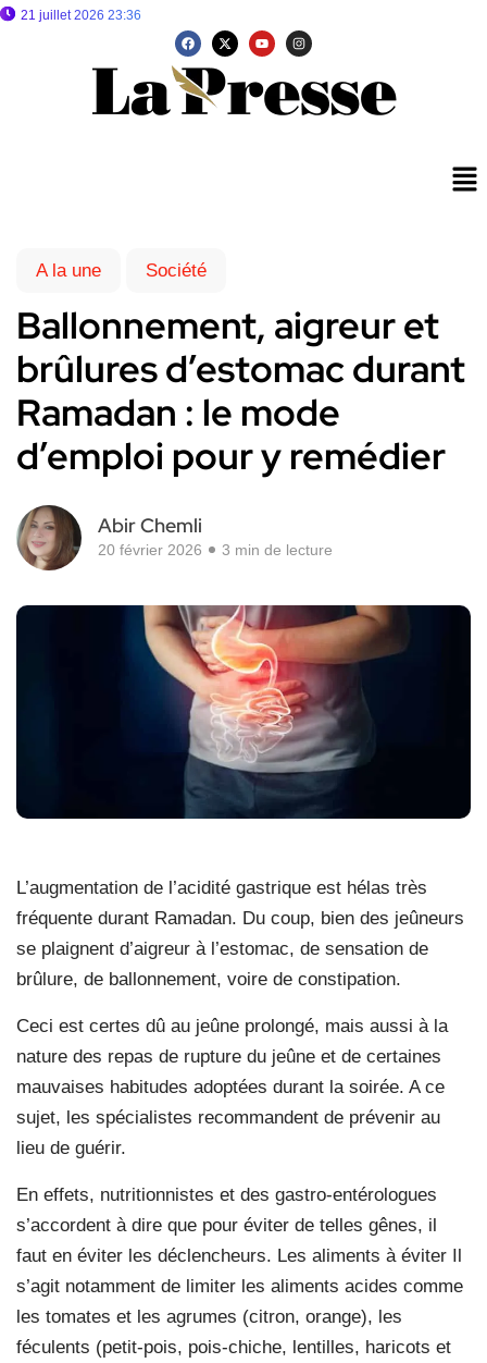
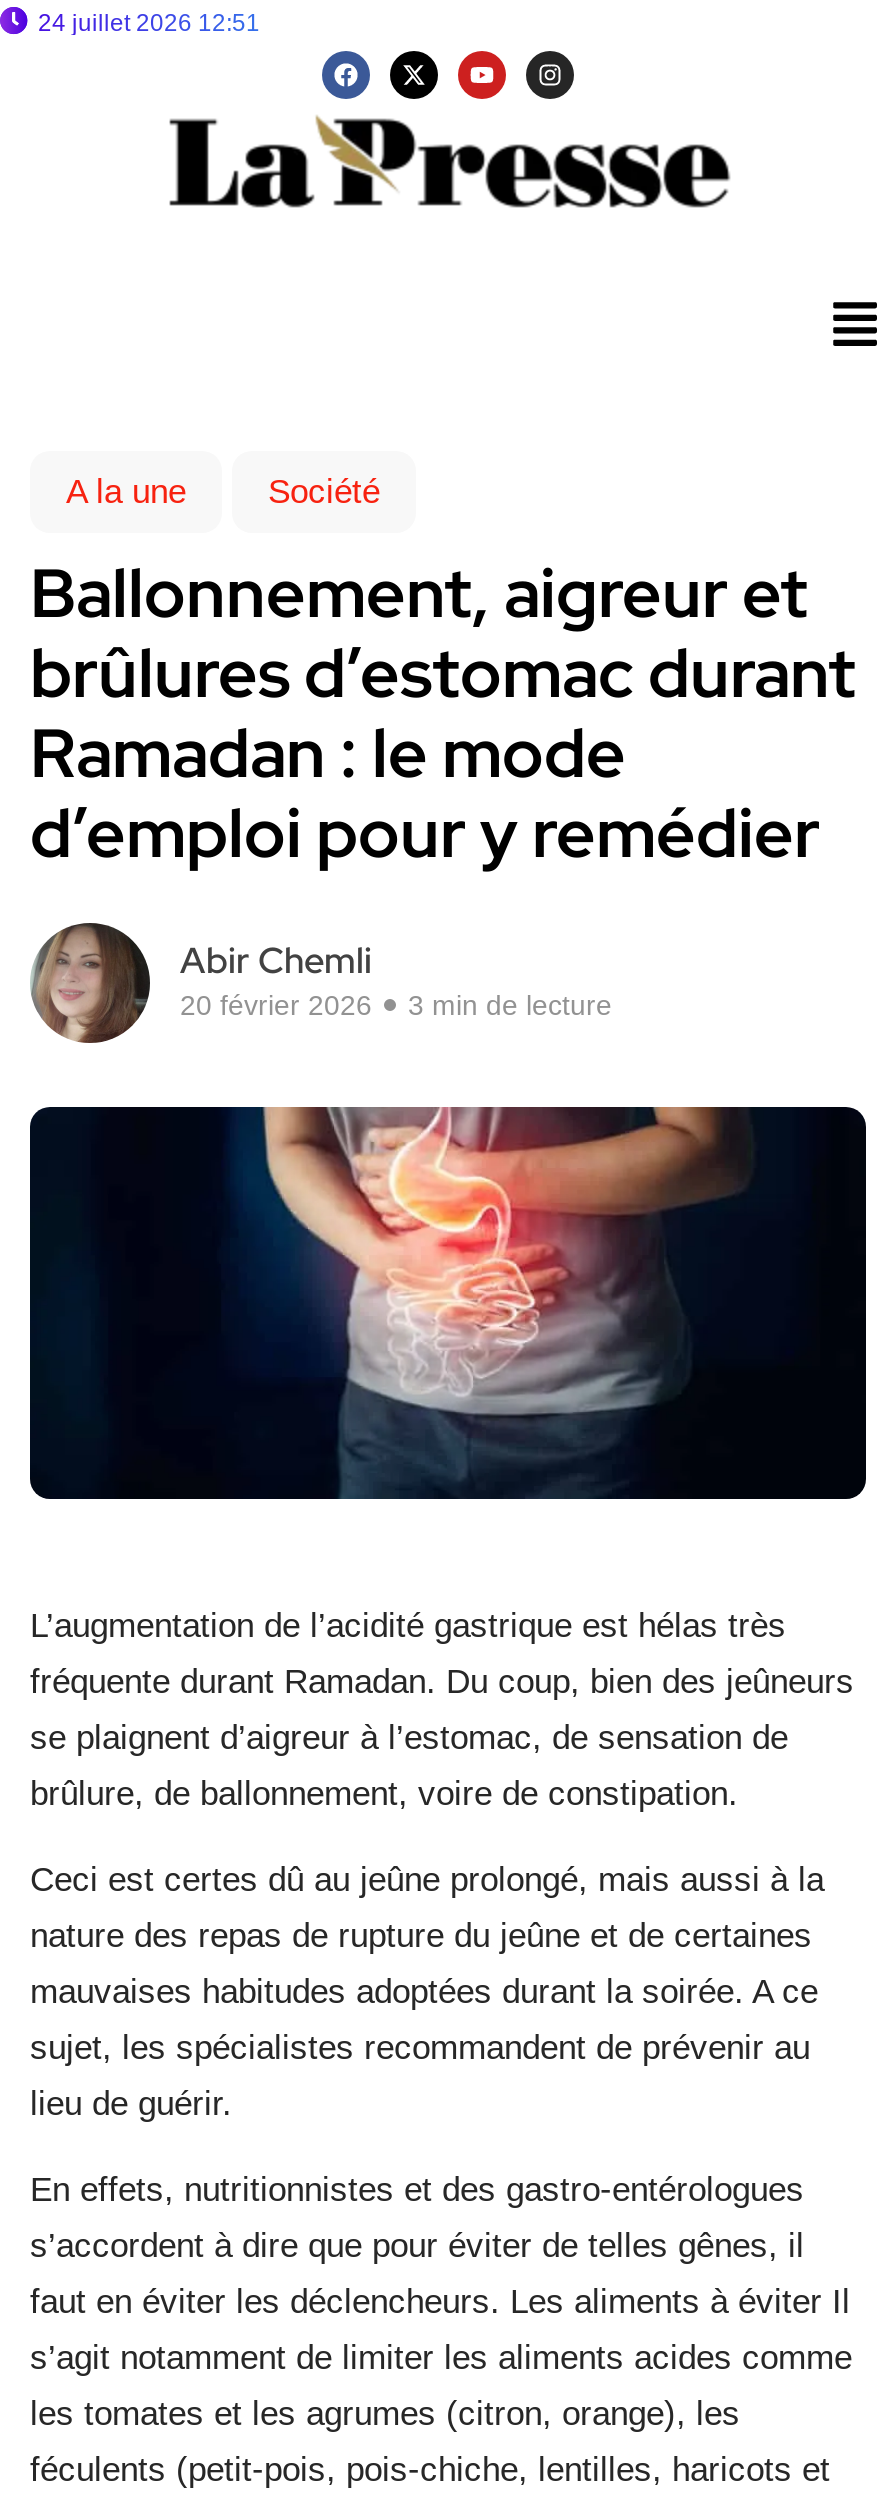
- 21 juillet 2026 23:36
+ 24 juillet 2026 12:51
